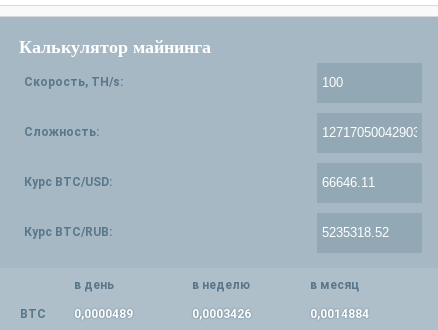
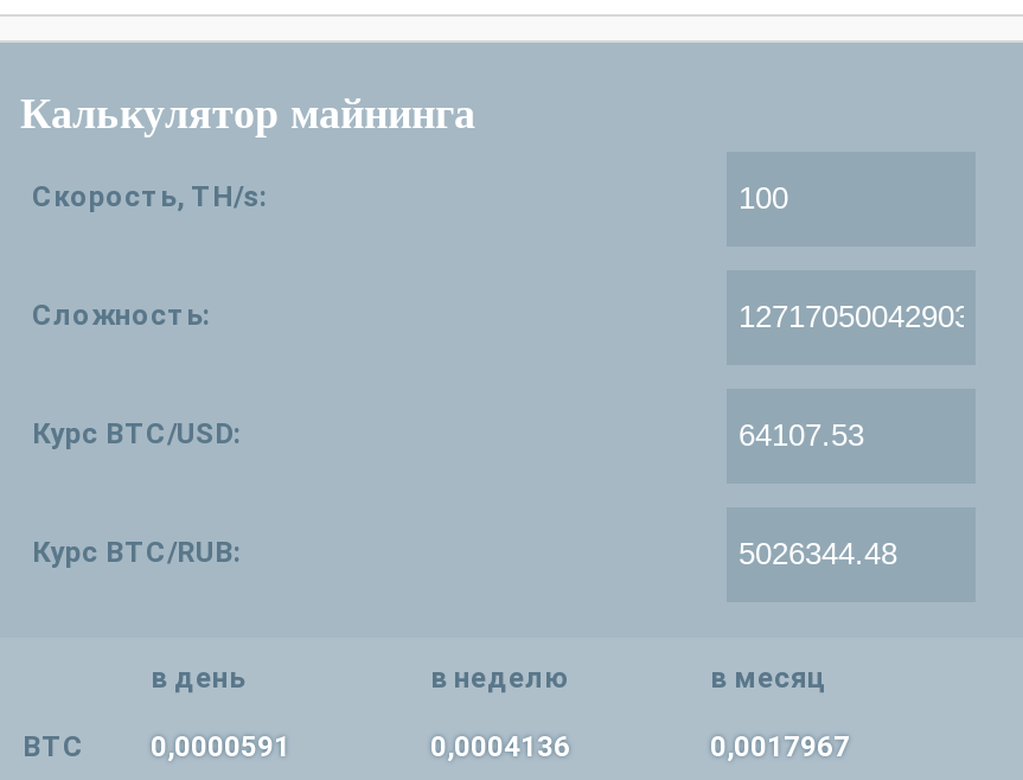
- BTC 0,0000489
+ BTC 0,0000591

- 0,0003426
+ 0,0004136

- 0,0014884
+ 0,0017967
